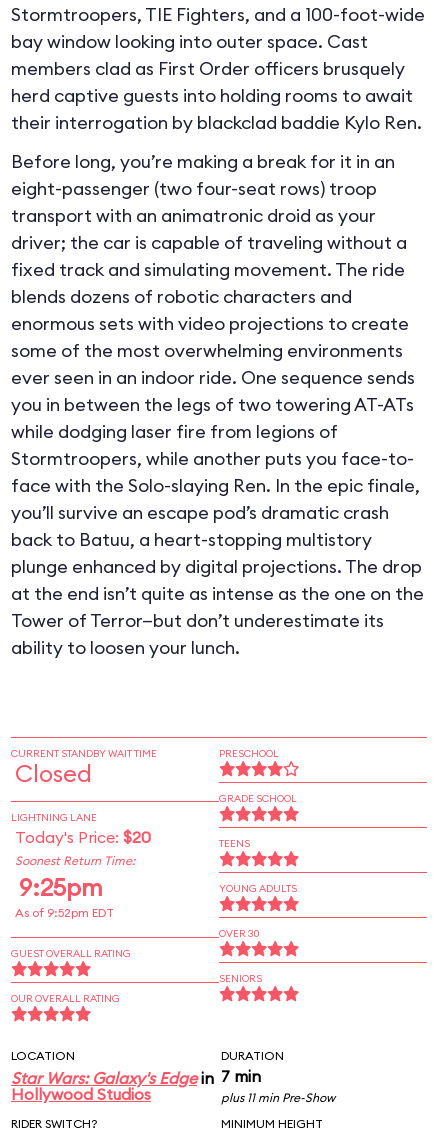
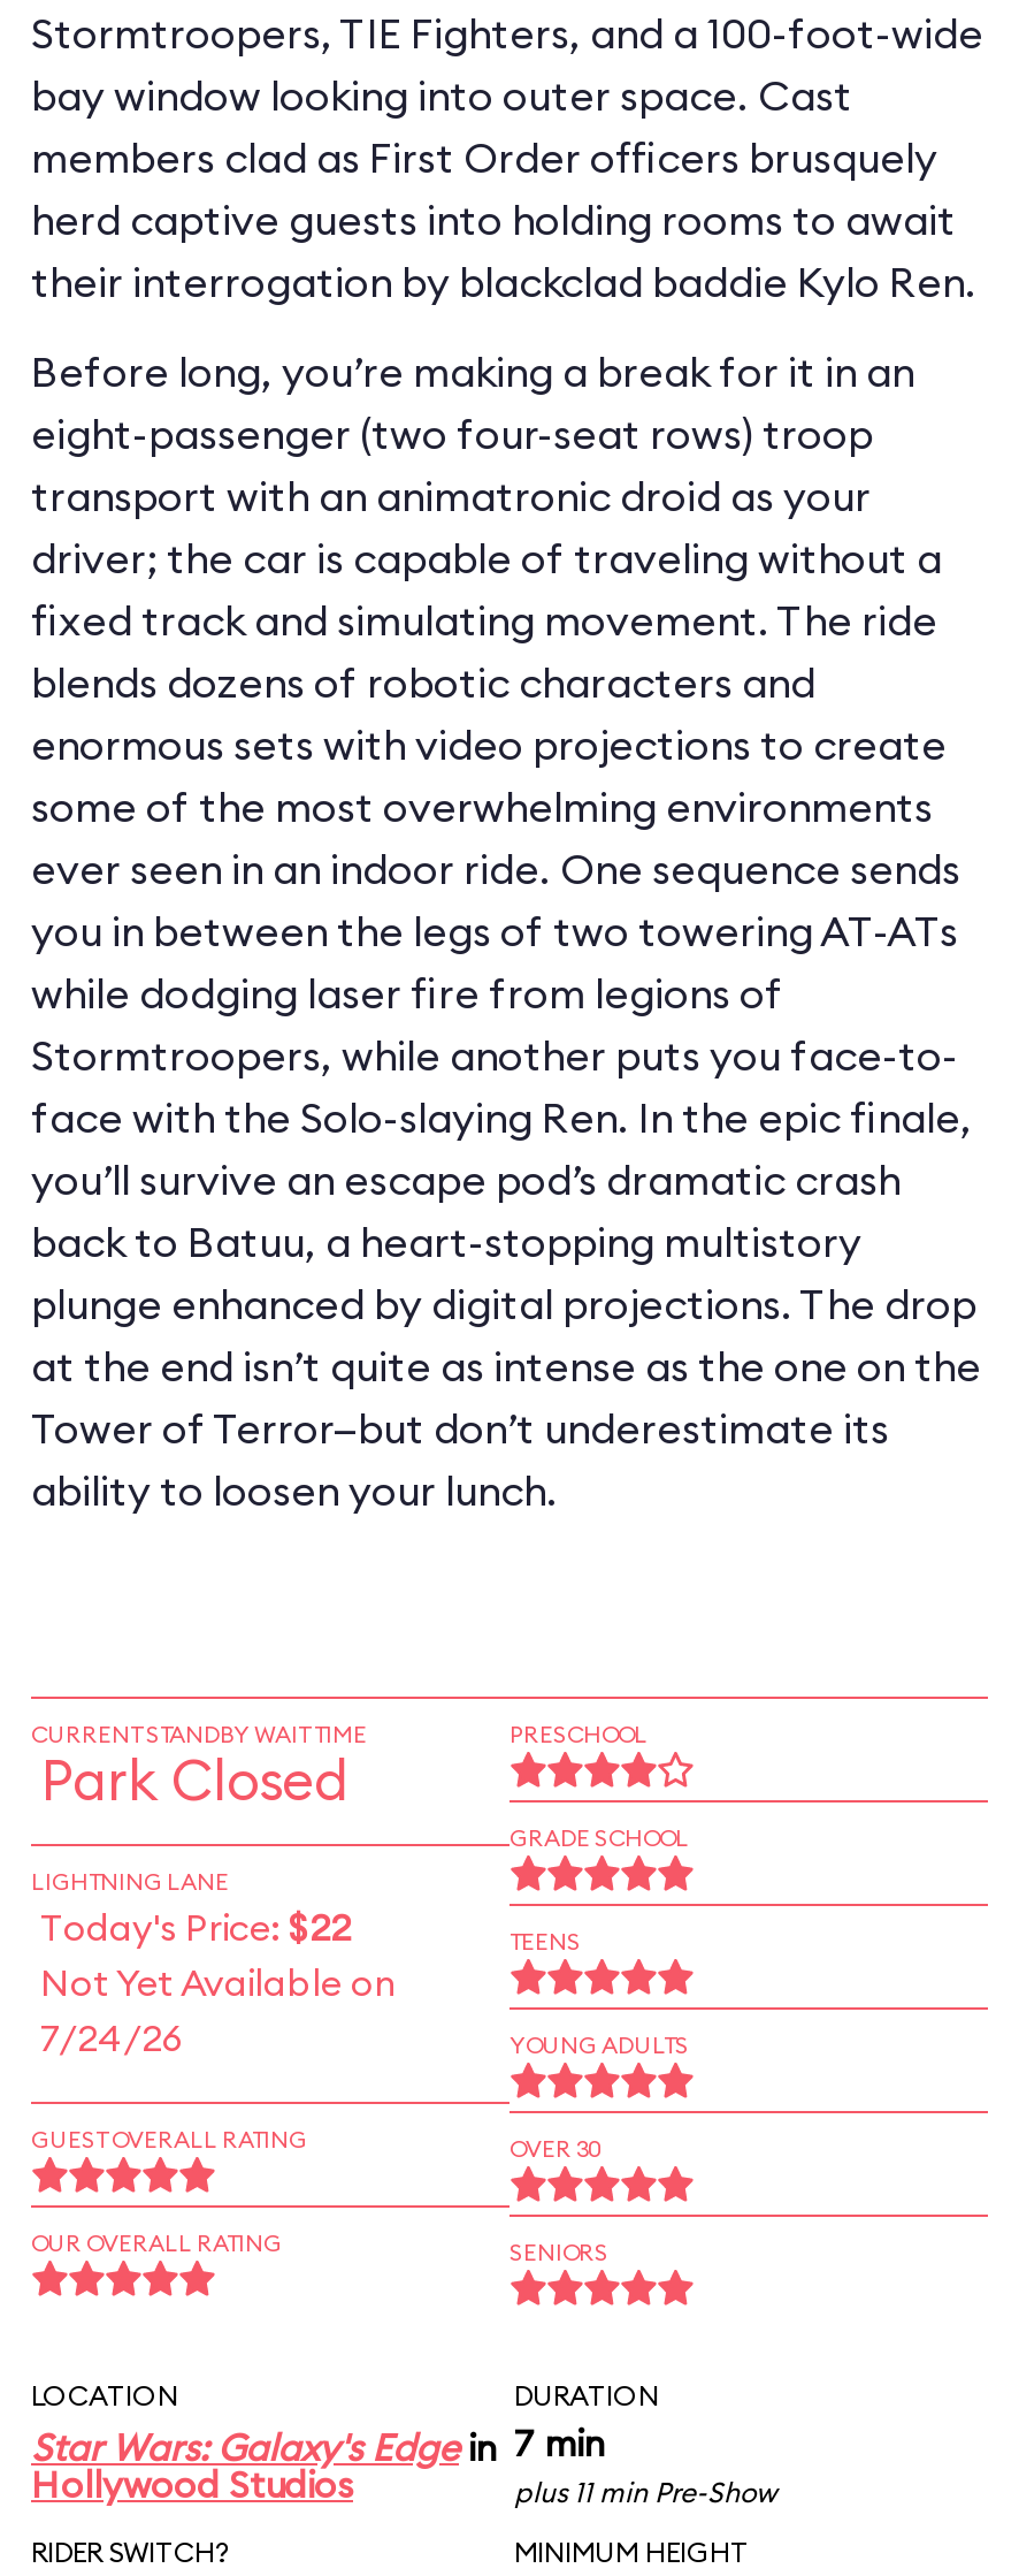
- Closed
+ Park Closed

- Today's Price: $20
- Soonest Return Time:
- 9:25pm
- As of 9:52pm EDT
+ Today's Price: $22
+ Not Yet Available on
+ 7/24/26
